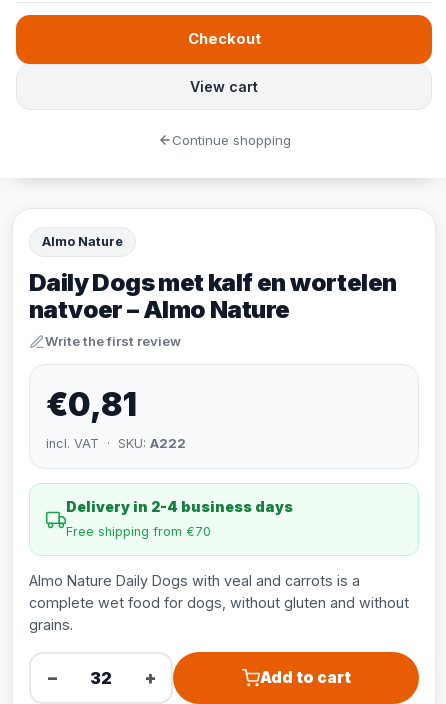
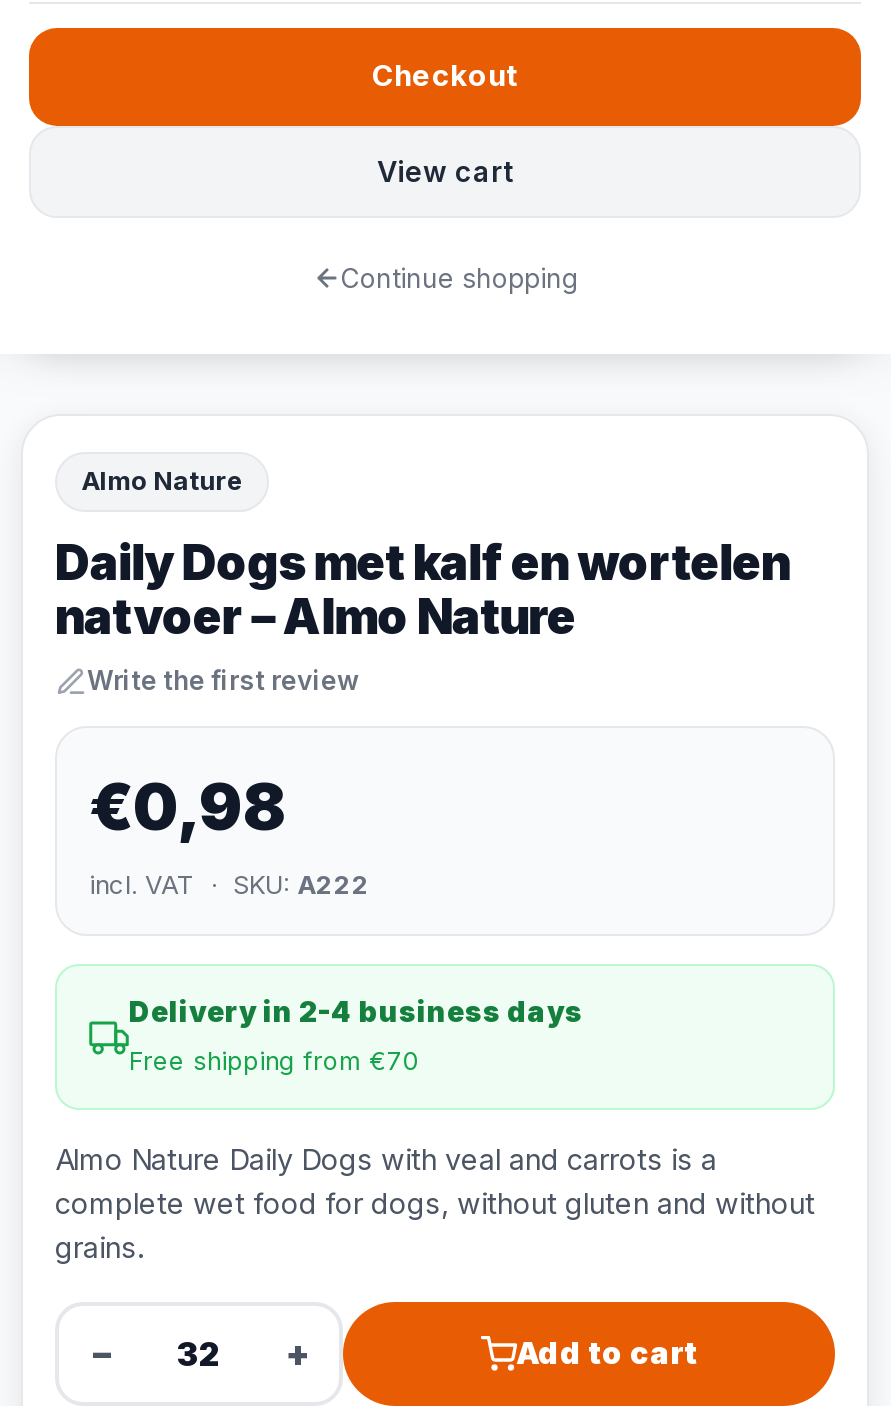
- €0,81
+ €0,98
